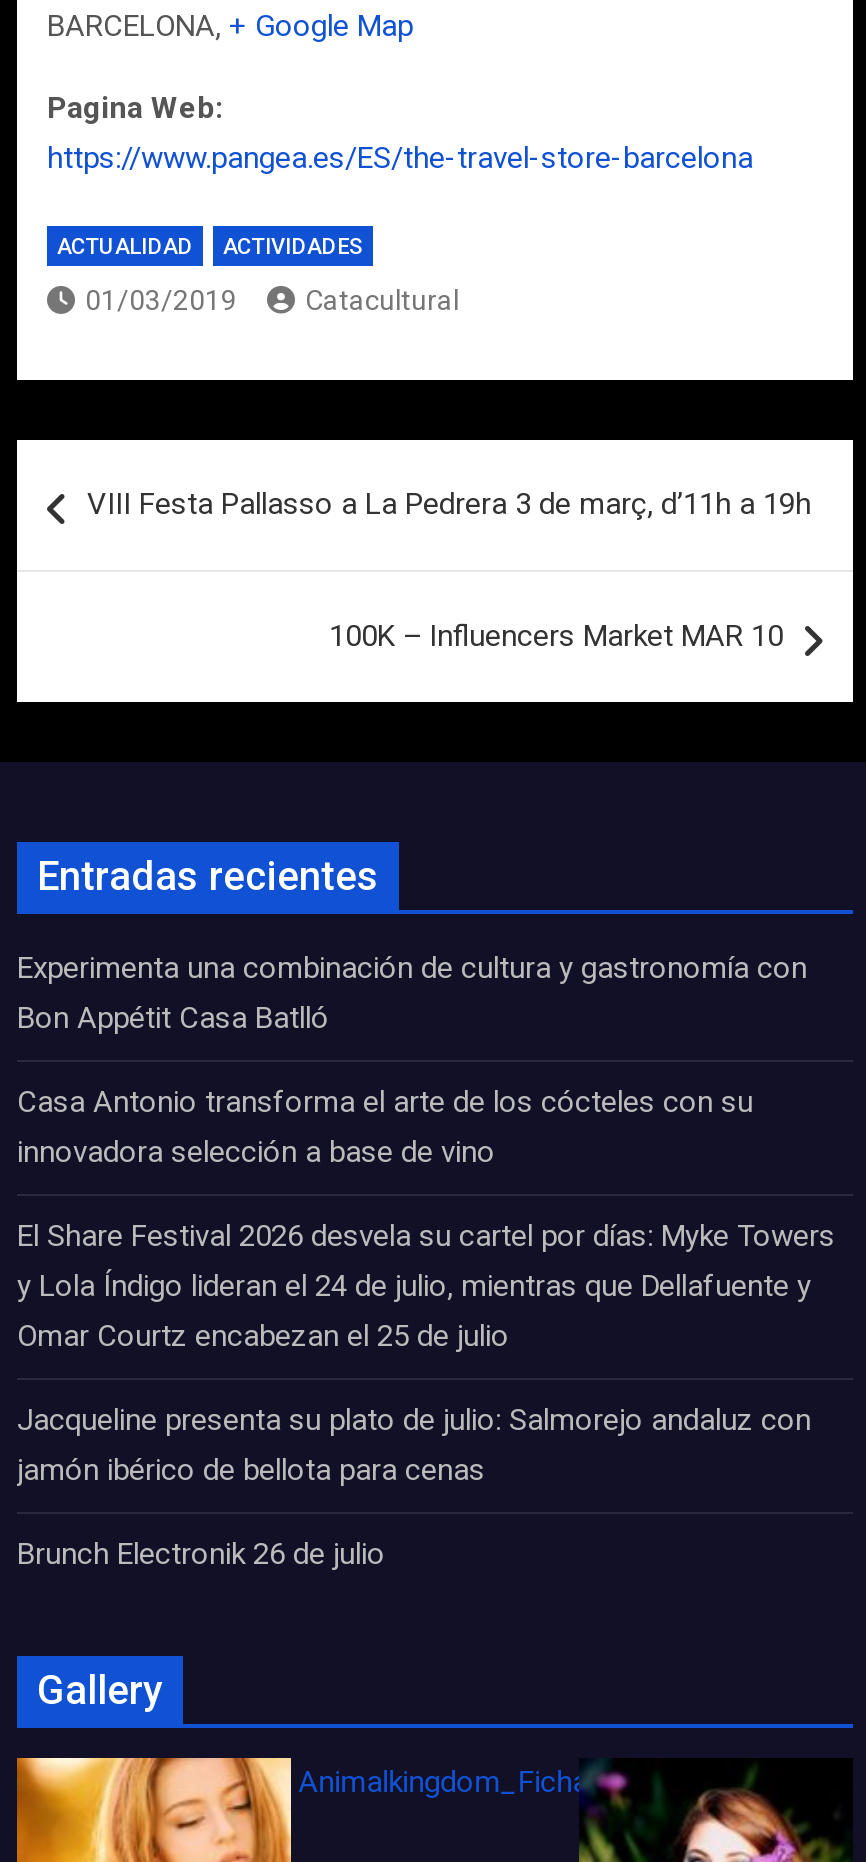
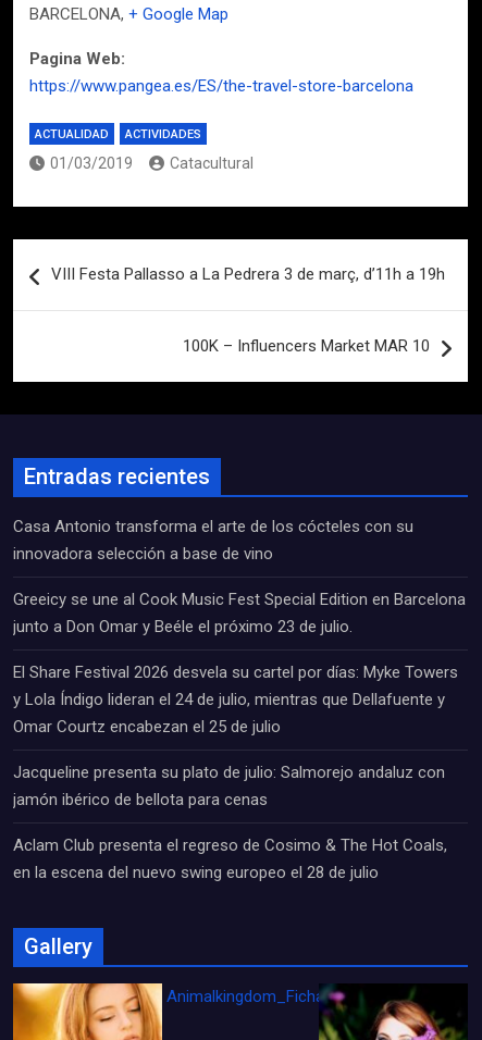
- Experimenta una combinación de cultura y gastronomía con
- Bon Appétit Casa Batlló

moved up: Casa Antonio transforma el arte de los cócteles con su | innovadora selección a base de vino

+ Greeicy se une al Cook Music Fest Special Edition en Barcelona
+ junto a Don Omar y Beéle el próximo 23 de julio.

- Brunch Electronik 26 de julio
+ Aclam Club presenta el regreso de Cosimo & The Hot Coals,
+ en la escena del nuevo swing europeo el 28 de julio
